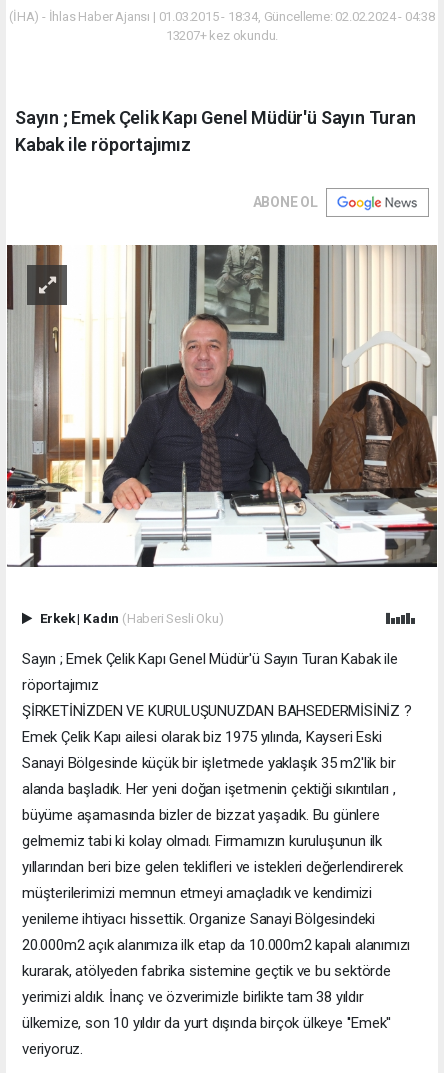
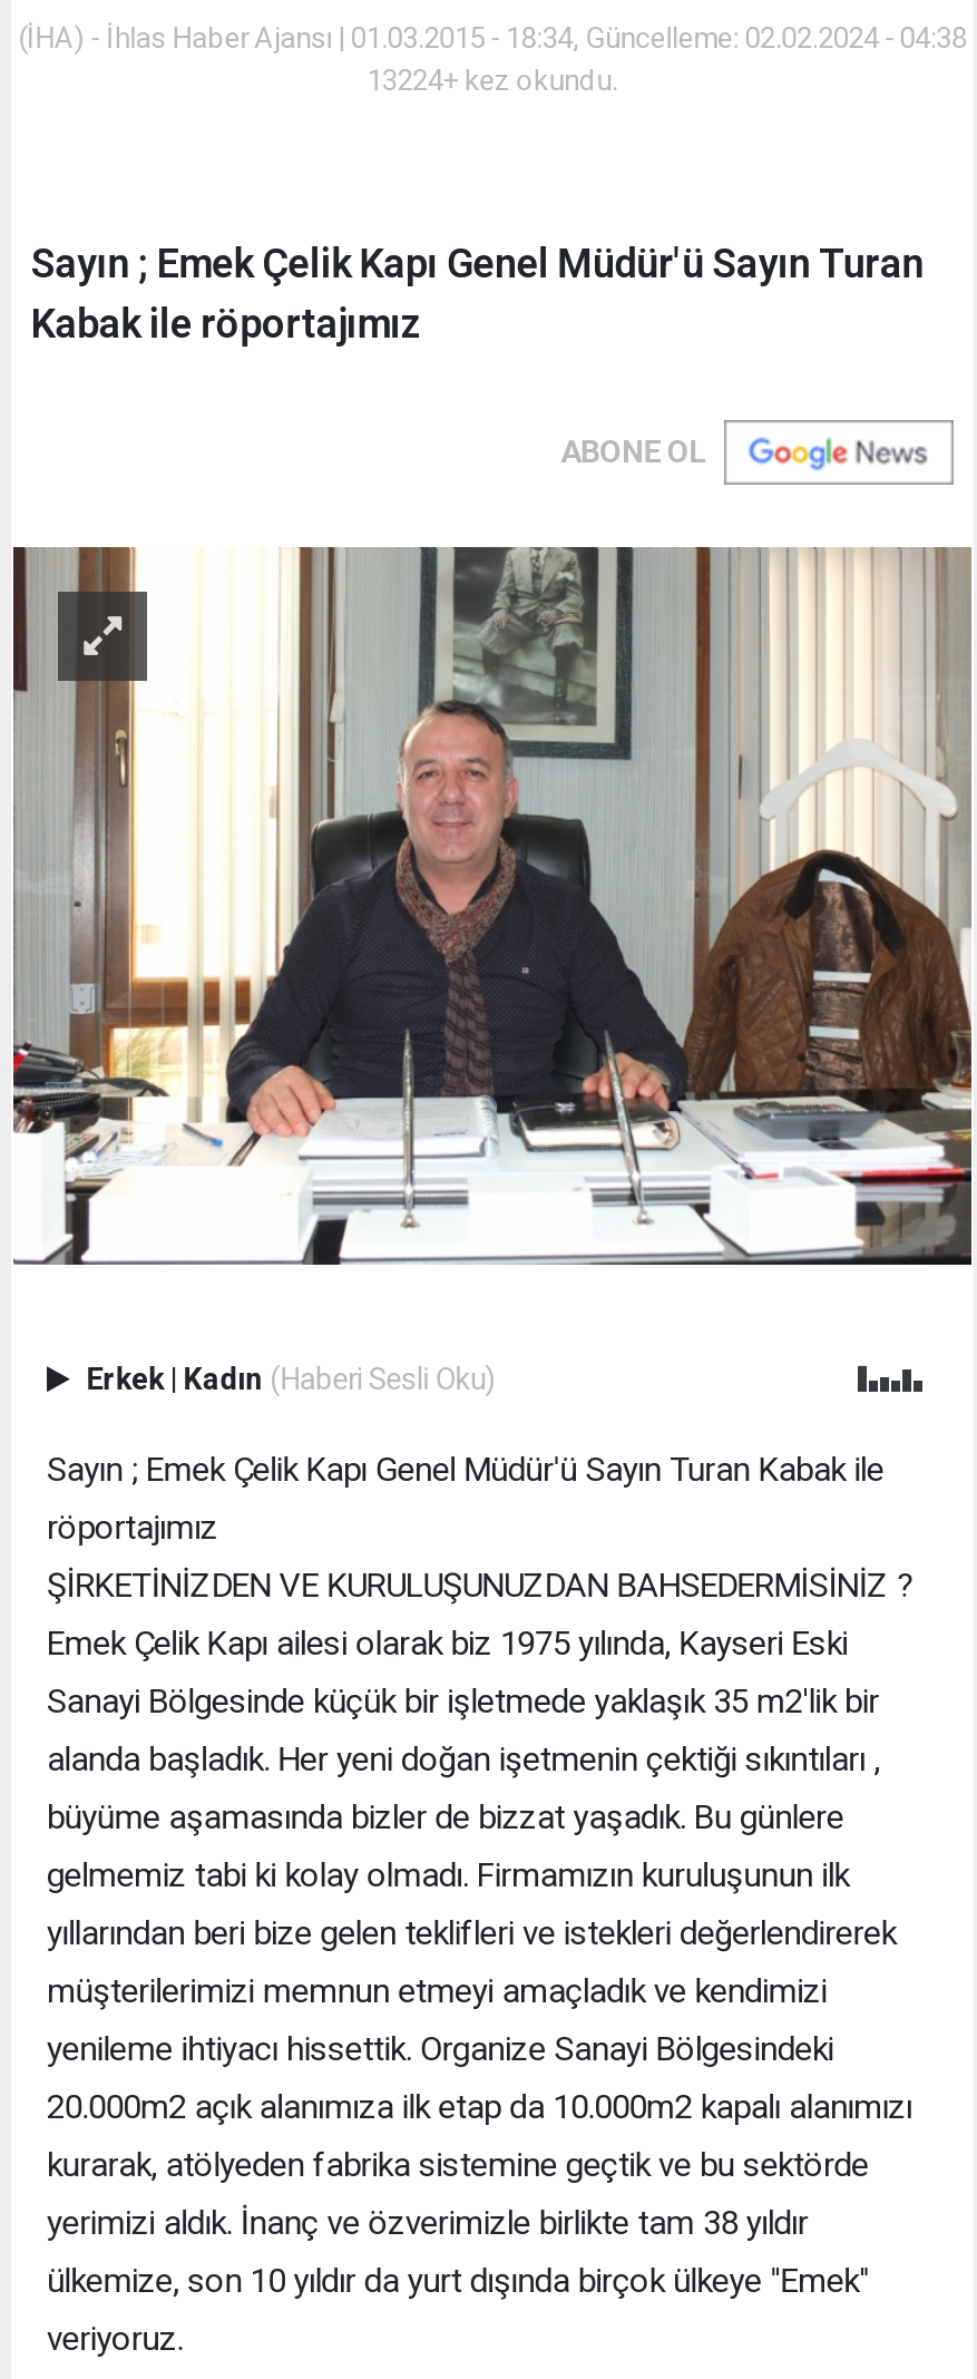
- 13207+ kez okundu.
+ 13224+ kez okundu.
